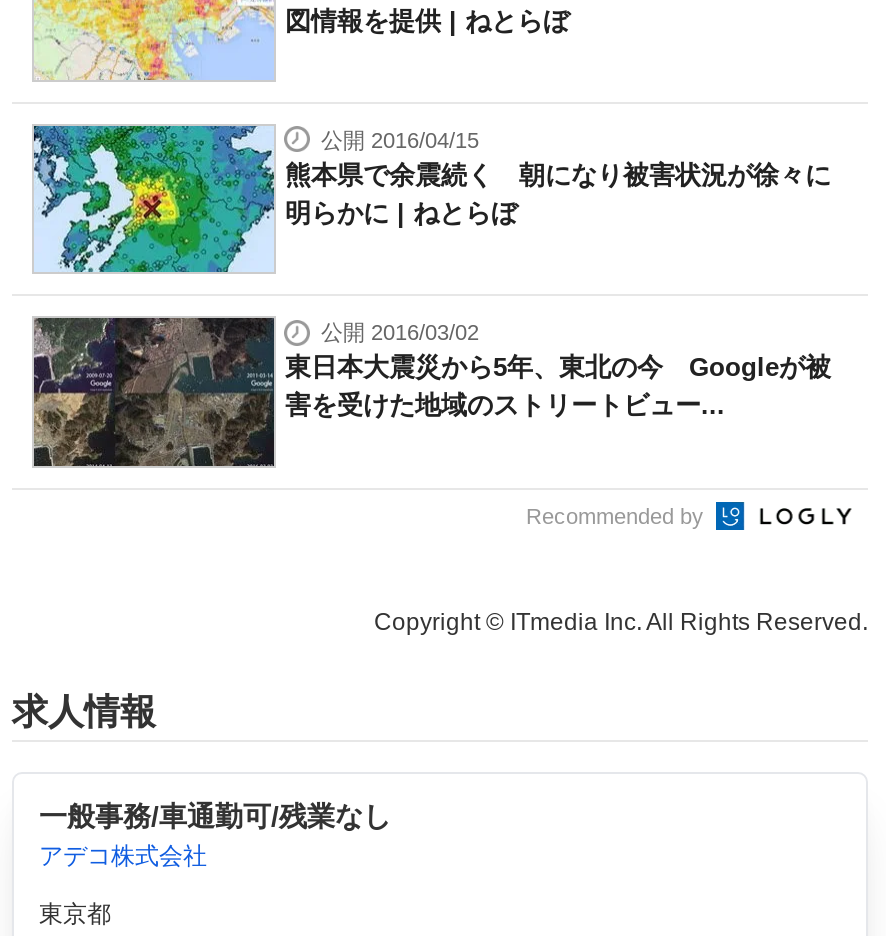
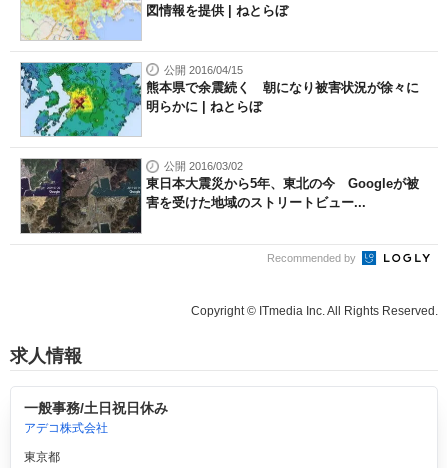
- 一般事務/車通勤可/残業なし
+ 一般事務/土日祝日休み
